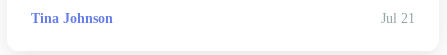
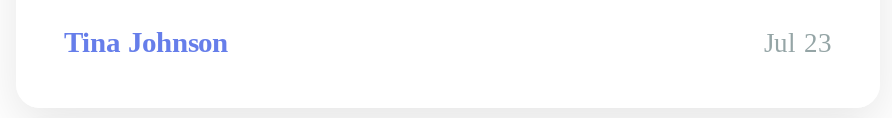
- Jul 21
+ Jul 23
